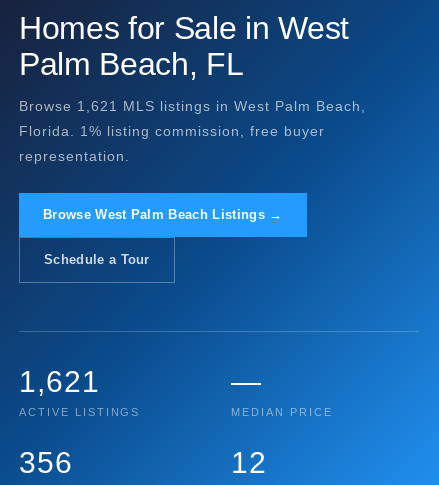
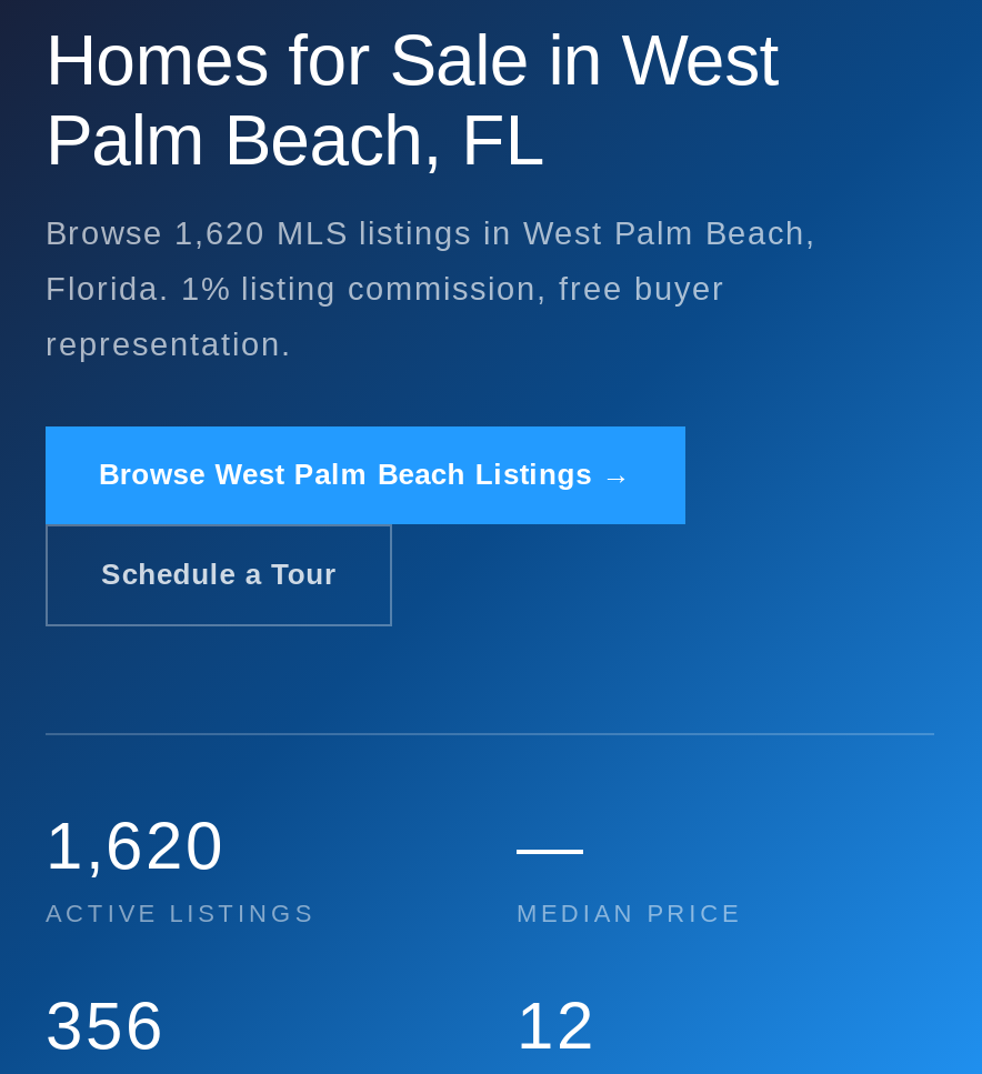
- Browse 1,621 MLS listings in West Palm Beach,
+ Browse 1,620 MLS listings in West Palm Beach,

- 1,621
+ 1,620
